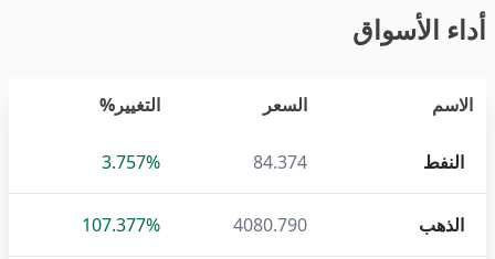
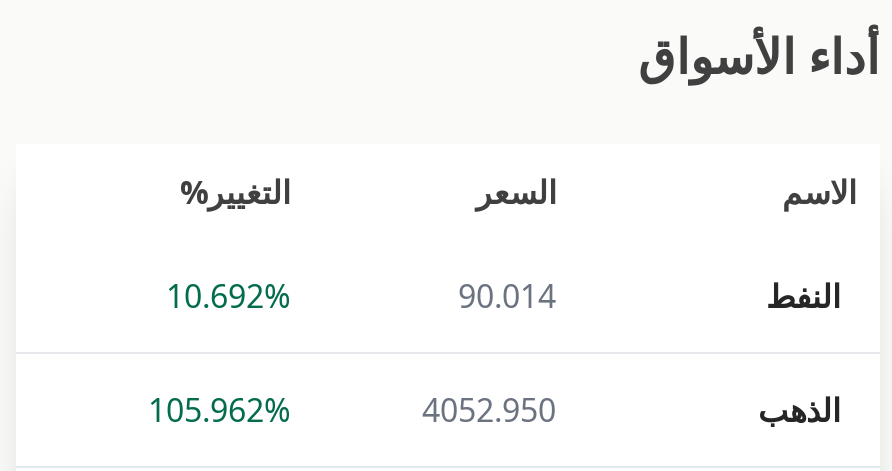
- 3.757%
+ 10.692%

- 84.374
+ 90.014

- 107.377%
+ 105.962%

- 4080.790
+ 4052.950
